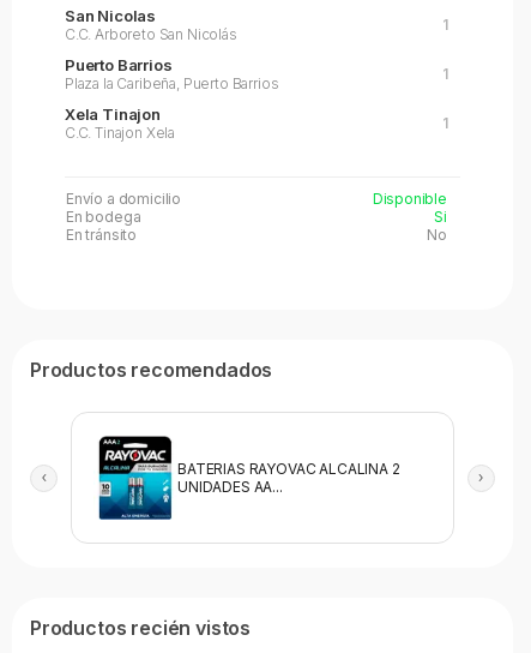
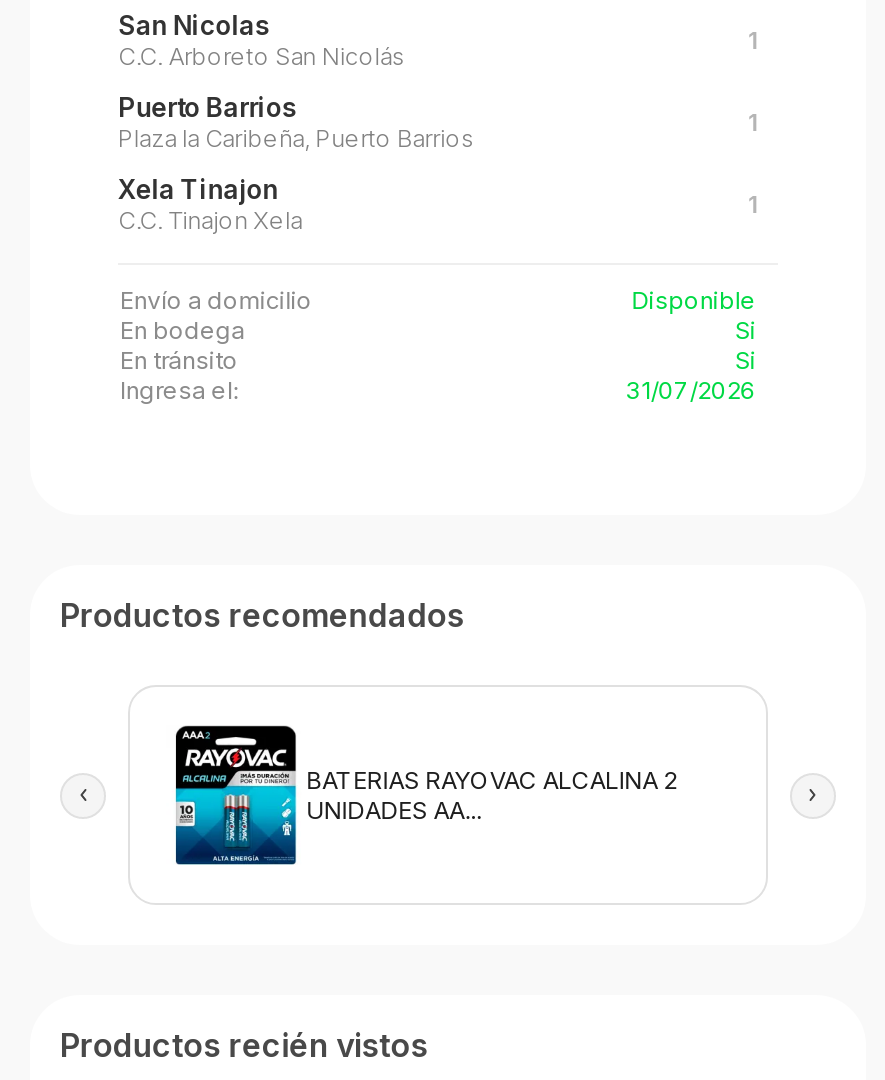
- No
+ Si
+ Ingresa el:
+ 31/07/2026
